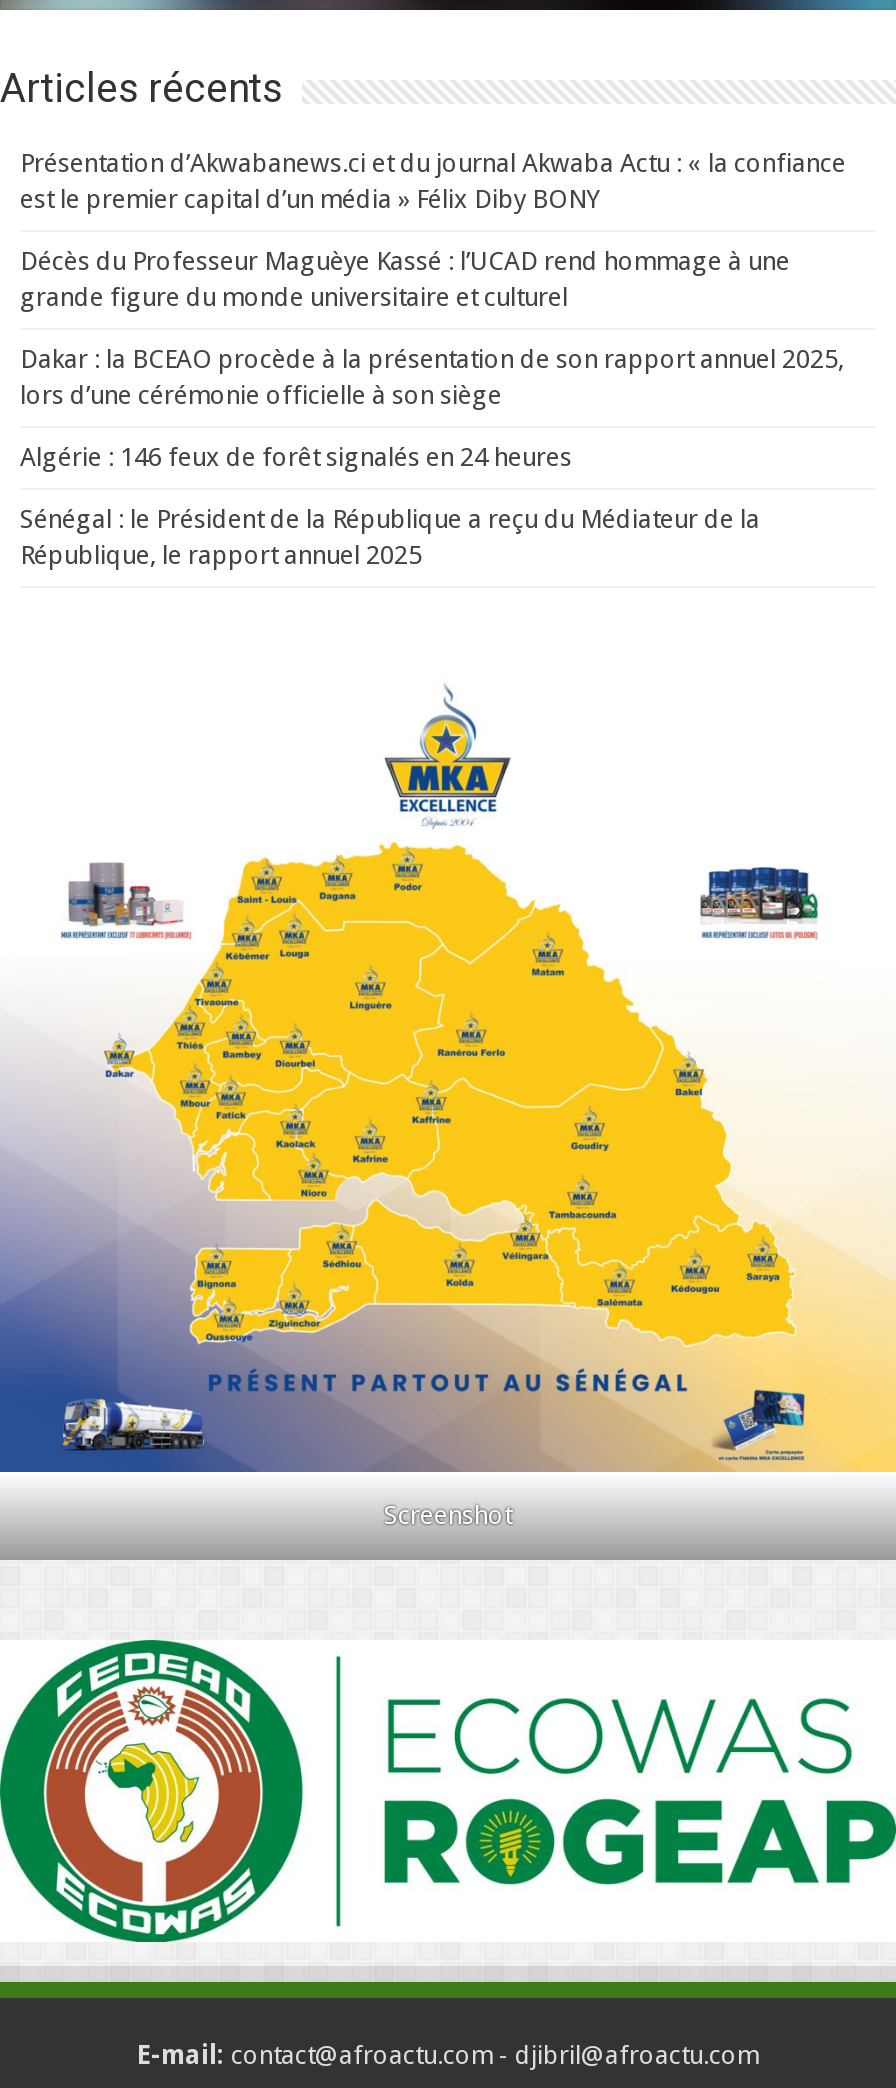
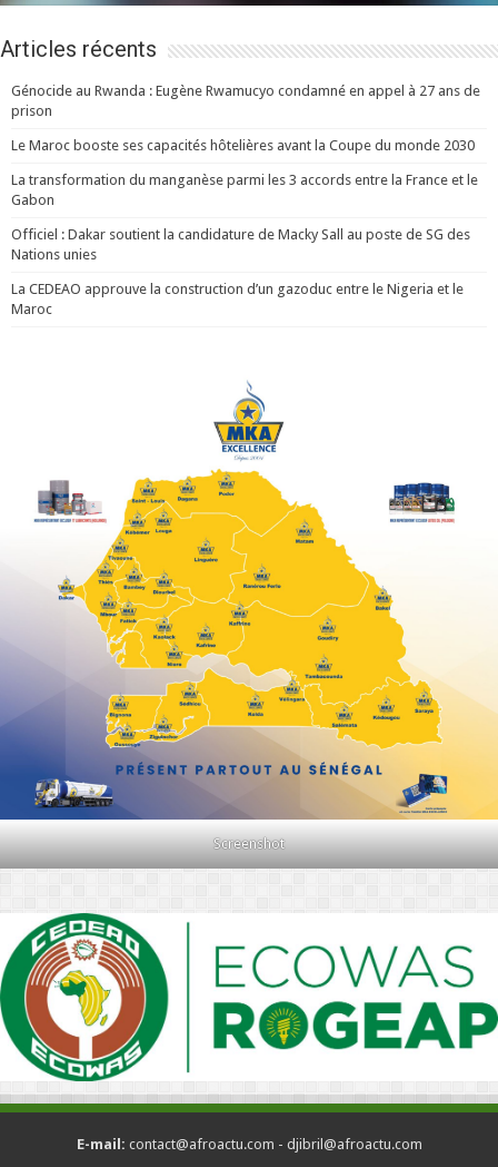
- Présentation d’Akwabanews.ci et du journal Akwaba Actu : « la confiance
- est le premier capital d’un média » Félix Diby BONY
+ Génocide au Rwanda : Eugène Rwamucyo condamné en appel à 27 ans de
+ prison

- Décès du Professeur Maguèye Kassé : l’UCAD rend hommage à une
- grande figure du monde universitaire et culturel
+ Le Maroc booste ses capacités hôtelières avant la Coupe du monde 2030

- Dakar : la BCEAO procède à la présentation de son rapport annuel 2025,
- lors d’une cérémonie officielle à son siège
+ La transformation du manganèse parmi les 3 accords entre la France et le
+ Gabon

- Algérie : 146 feux de forêt signalés en 24 heures
+ Officiel : Dakar soutient la candidature de Macky Sall au poste de SG des
+ Nations unies

- Sénégal : le Président de la République a reçu du Médiateur de la
- République, le rapport annuel 2025
+ La CEDEAO approuve la construction d’un gazoduc entre le Nigeria et le
+ Maroc
